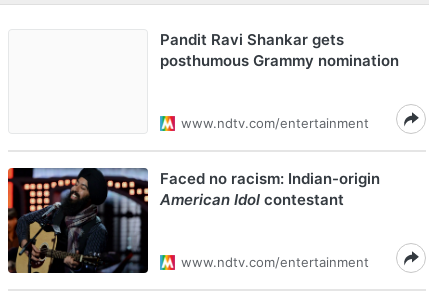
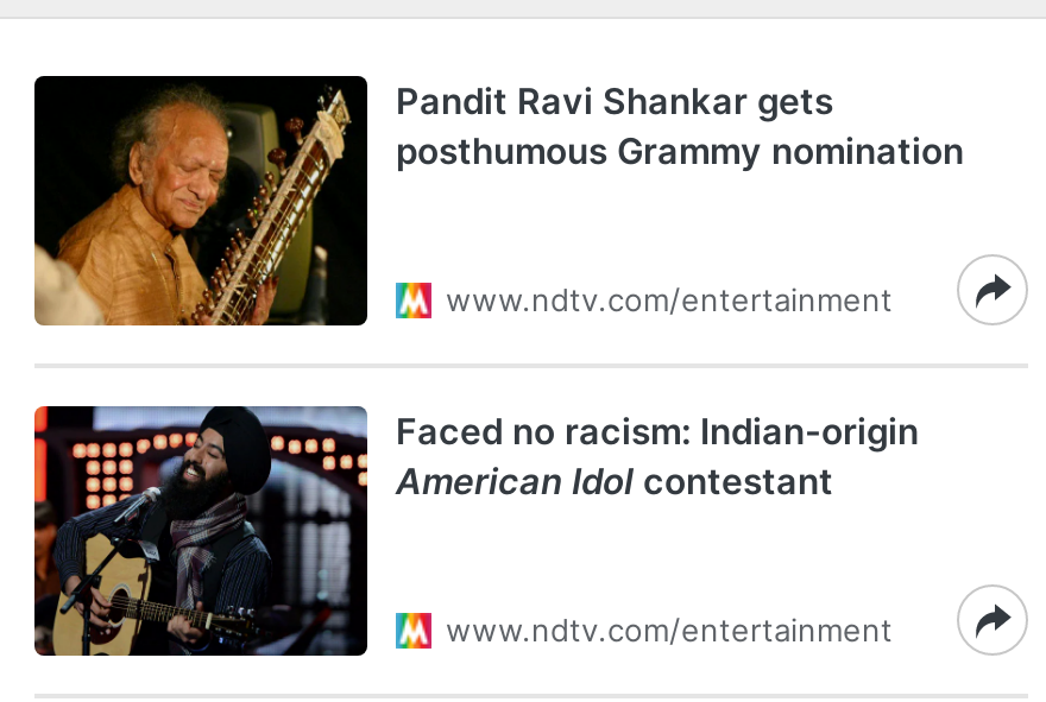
+ [image]
